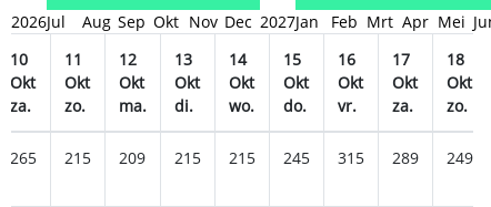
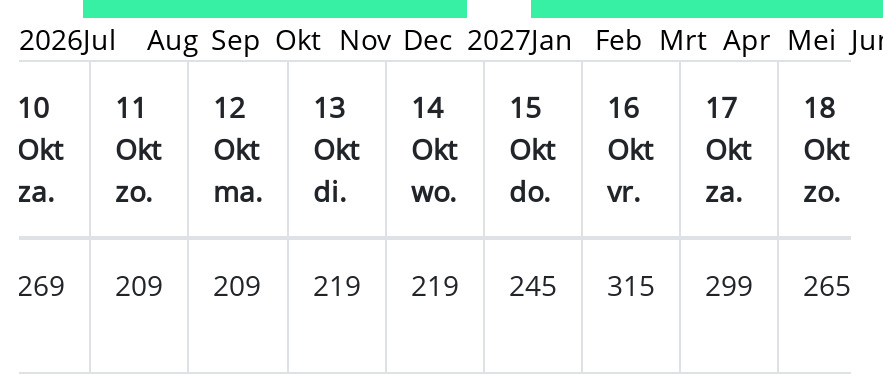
- 265
- 215
+ 269

- 215
- 215
+ 209
+ 219
+ 219

- 289
+ 299

- 249
+ 265
